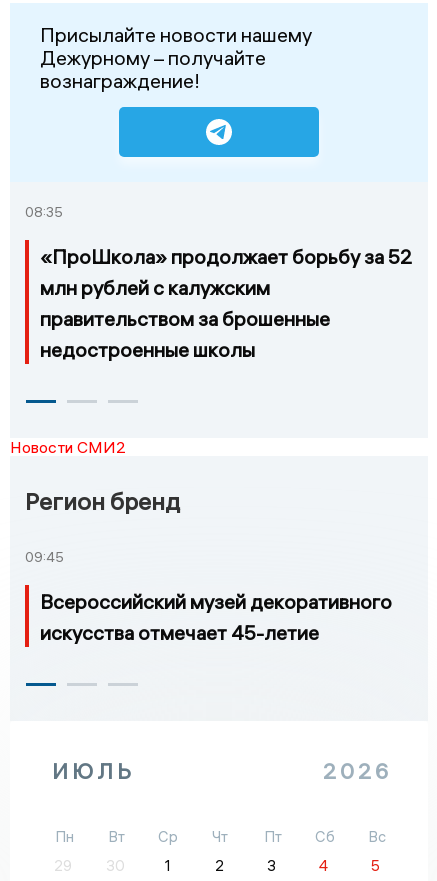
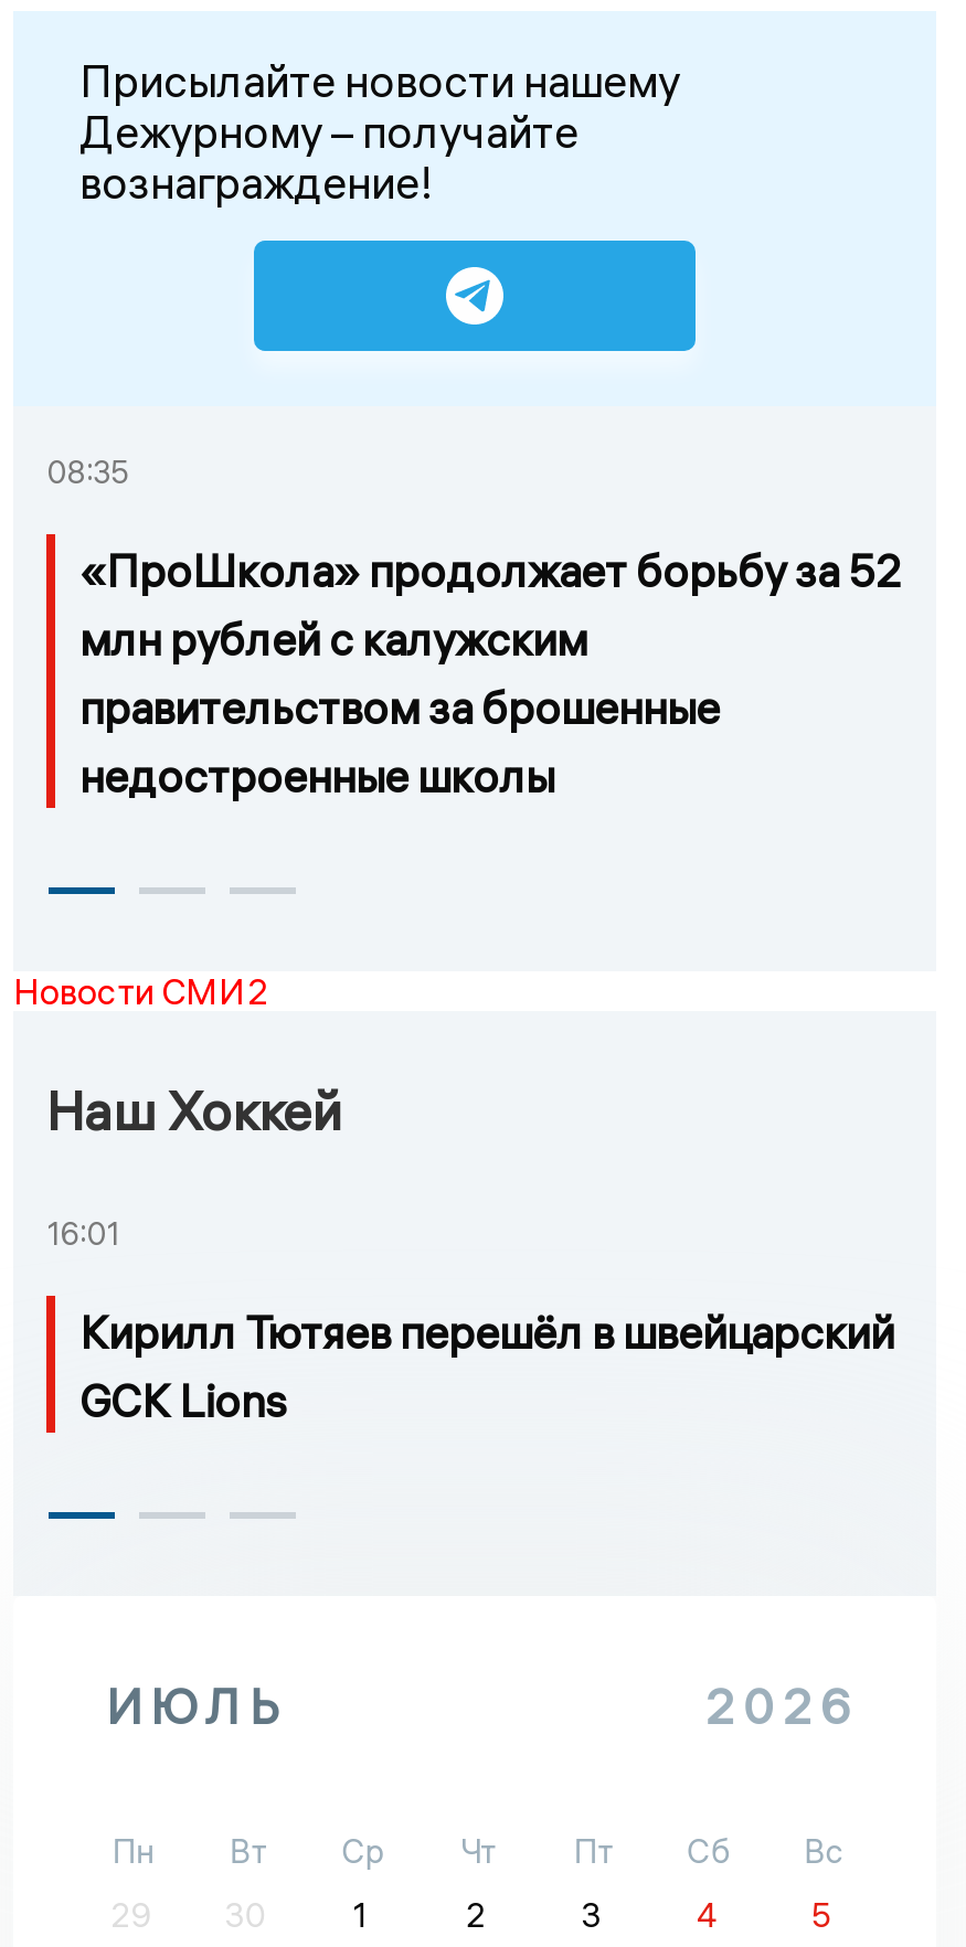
- Регион бренд
+ Наш Хоккей

- 09:45
+ 16:01

- Всероссийский музей декоративного
- искусства отмечает 45-летие
+ Кирилл Тютяев перешёл в швейцарский
+ GCK Lions
